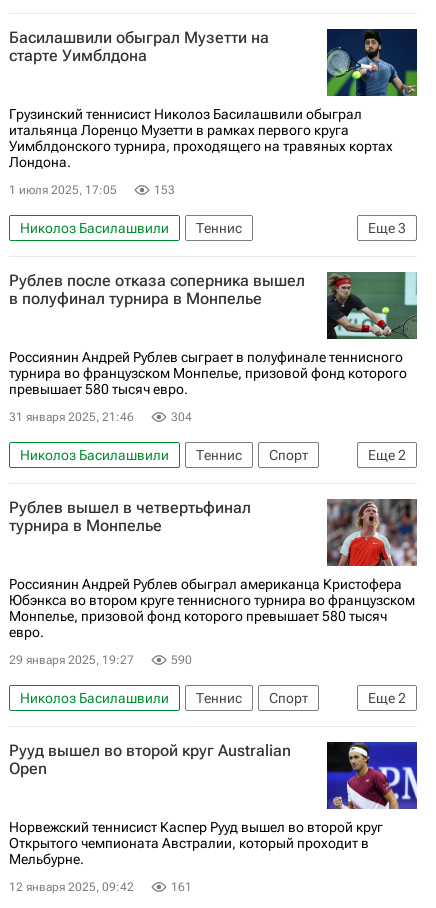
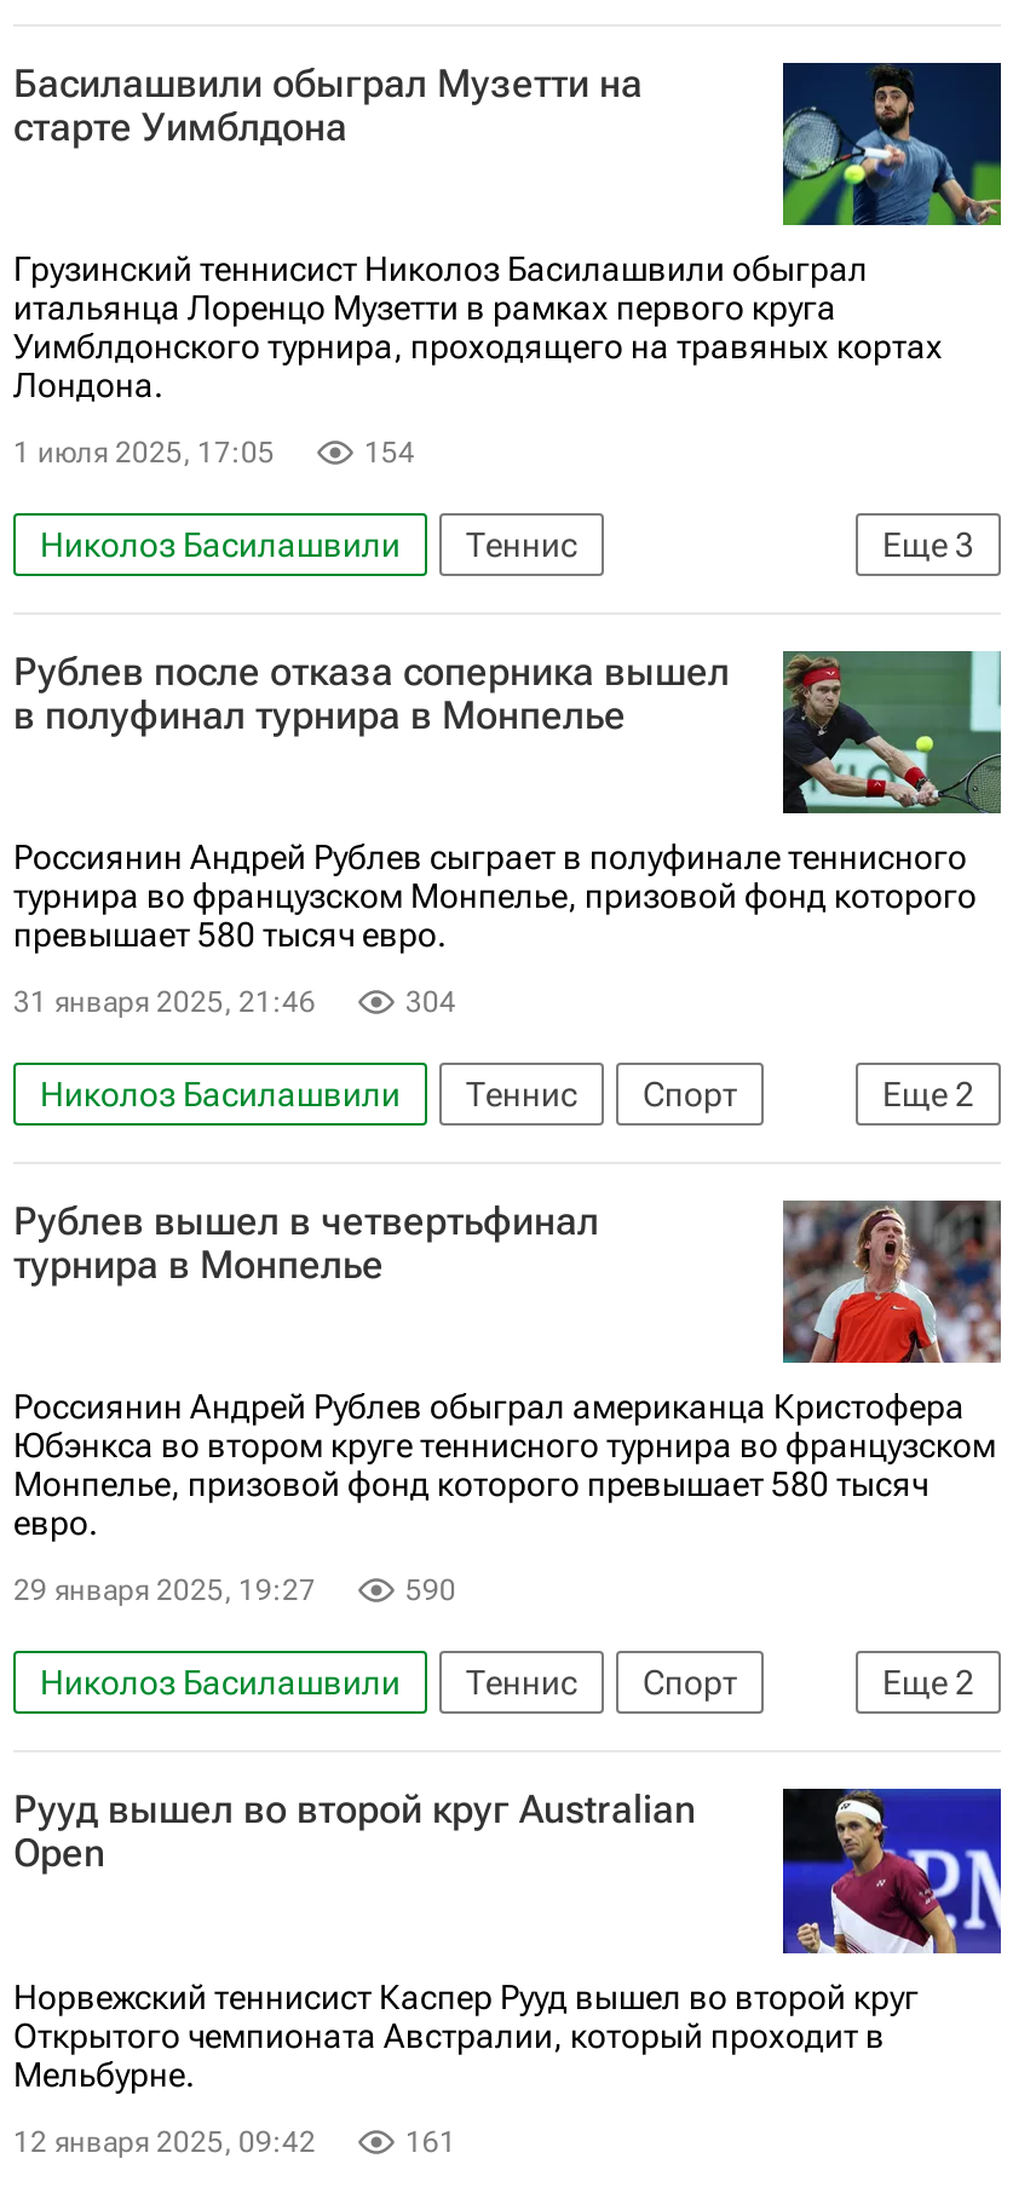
- 153
+ 154
